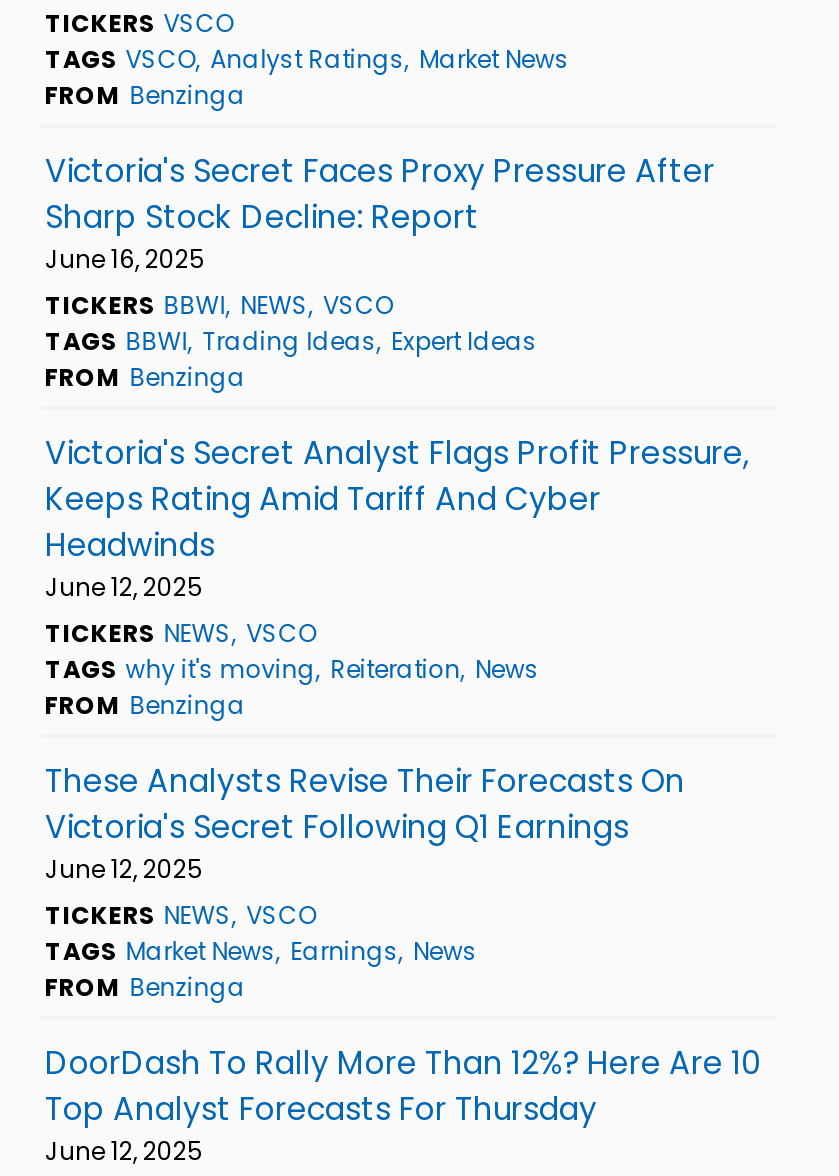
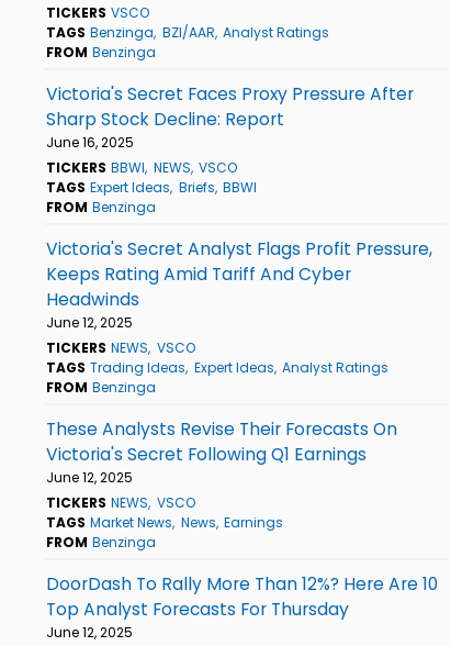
- TAGS VSCO Analyst Ratings Market News
+ TAGS Benzinga BZI/AAR Analyst Ratings

- TAGS BBWI Trading Ideas Expert Ideas
+ TAGS Expert Ideas Briefs BBWI

- TAGS why it's moving Reiteration News
+ TAGS Trading Ideas Expert Ideas Analyst Ratings

- TAGS Market News Earnings News
+ TAGS Market News News Earnings
